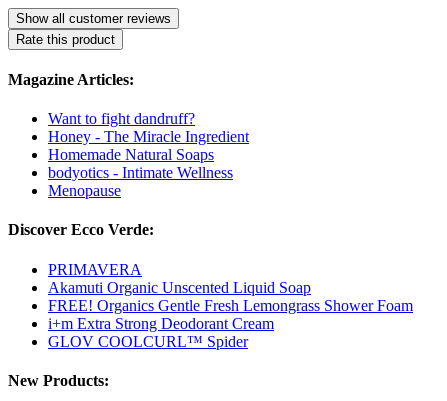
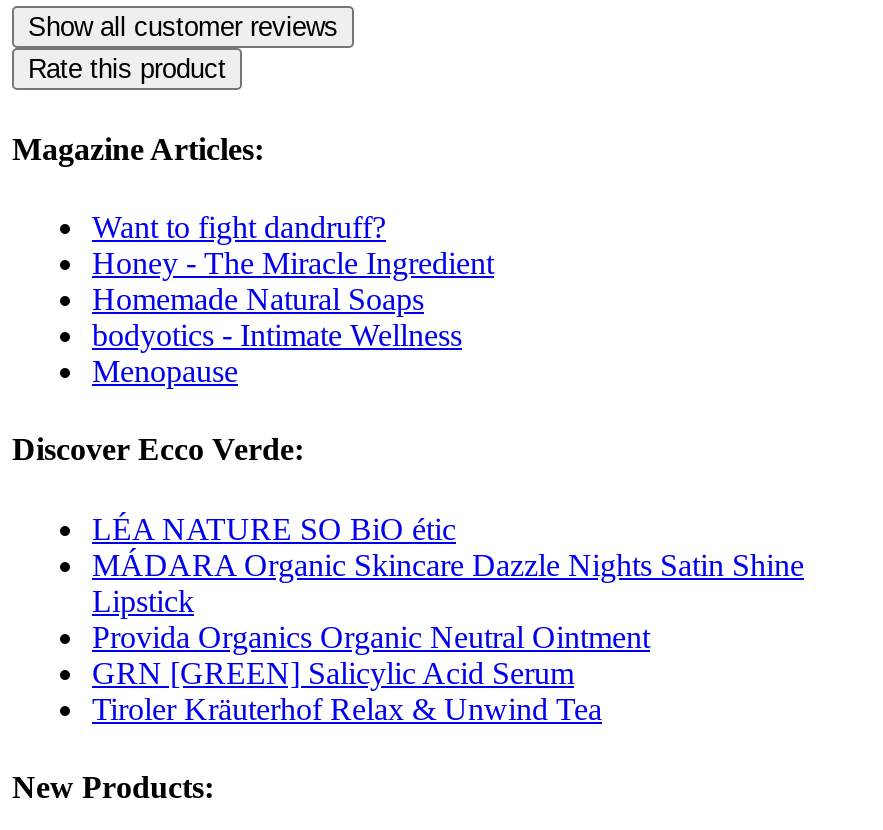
- PRIMAVERA
- Akamuti Organic Unscented Liquid Soap
- FREE! Organics Gentle Fresh Lemongrass Shower Foam
- i+m Extra Strong Deodorant Cream
- GLOV COOLCURL™ Spider
+ LÉA NATURE SO BiO étic
+ MÁDARA Organic Skincare Dazzle Nights Satin Shine
+ Lipstick
+ Provida Organics Organic Neutral Ointment
+ GRN [GREEN] Salicylic Acid Serum
+ Tiroler Kräuterhof Relax & Unwind Tea
